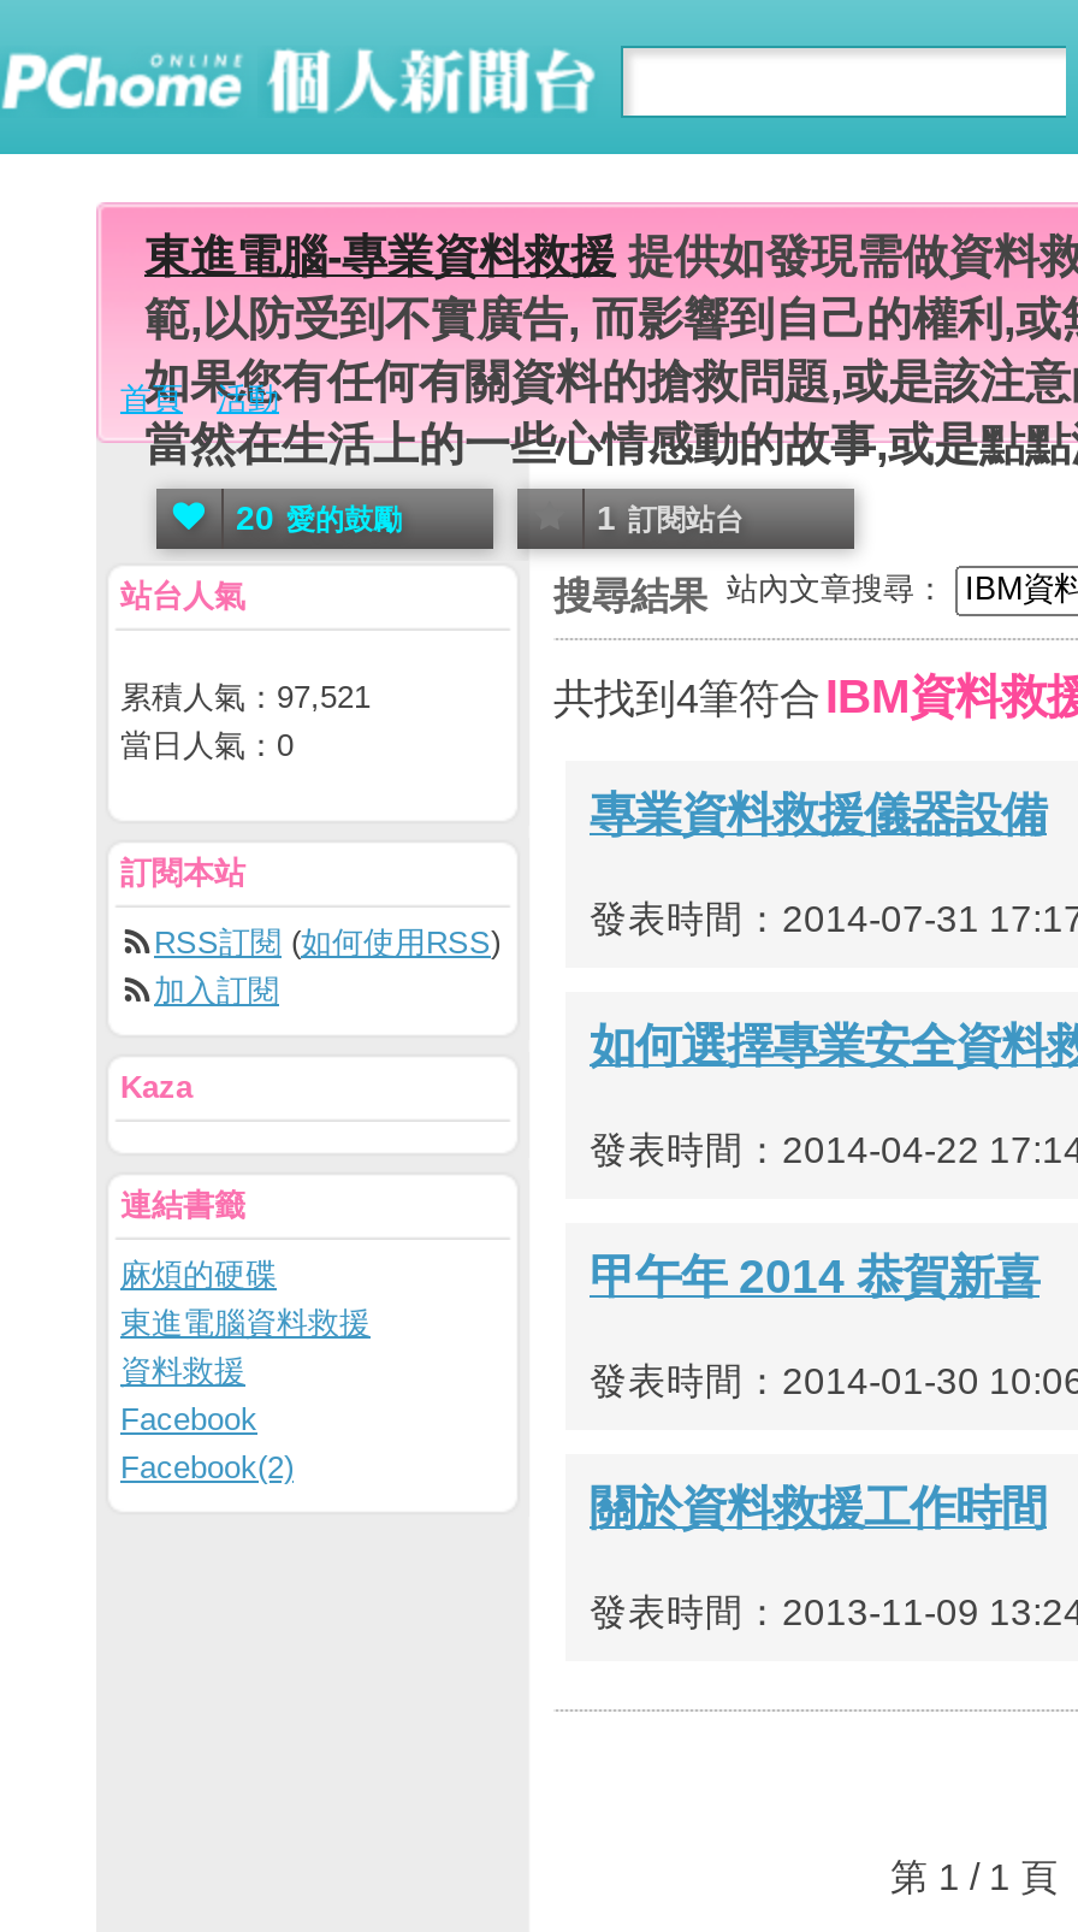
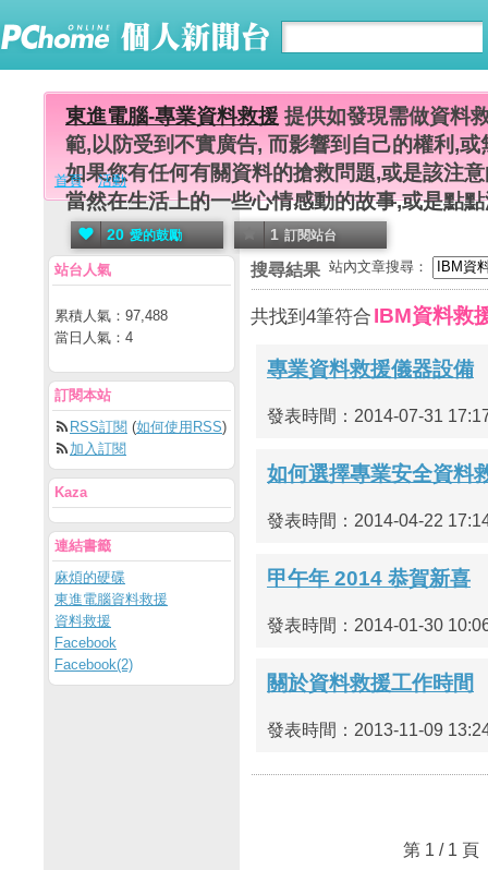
- 累積人氣：97,521
+ 累積人氣：97,488

- 當日人氣：0
+ 當日人氣：4
